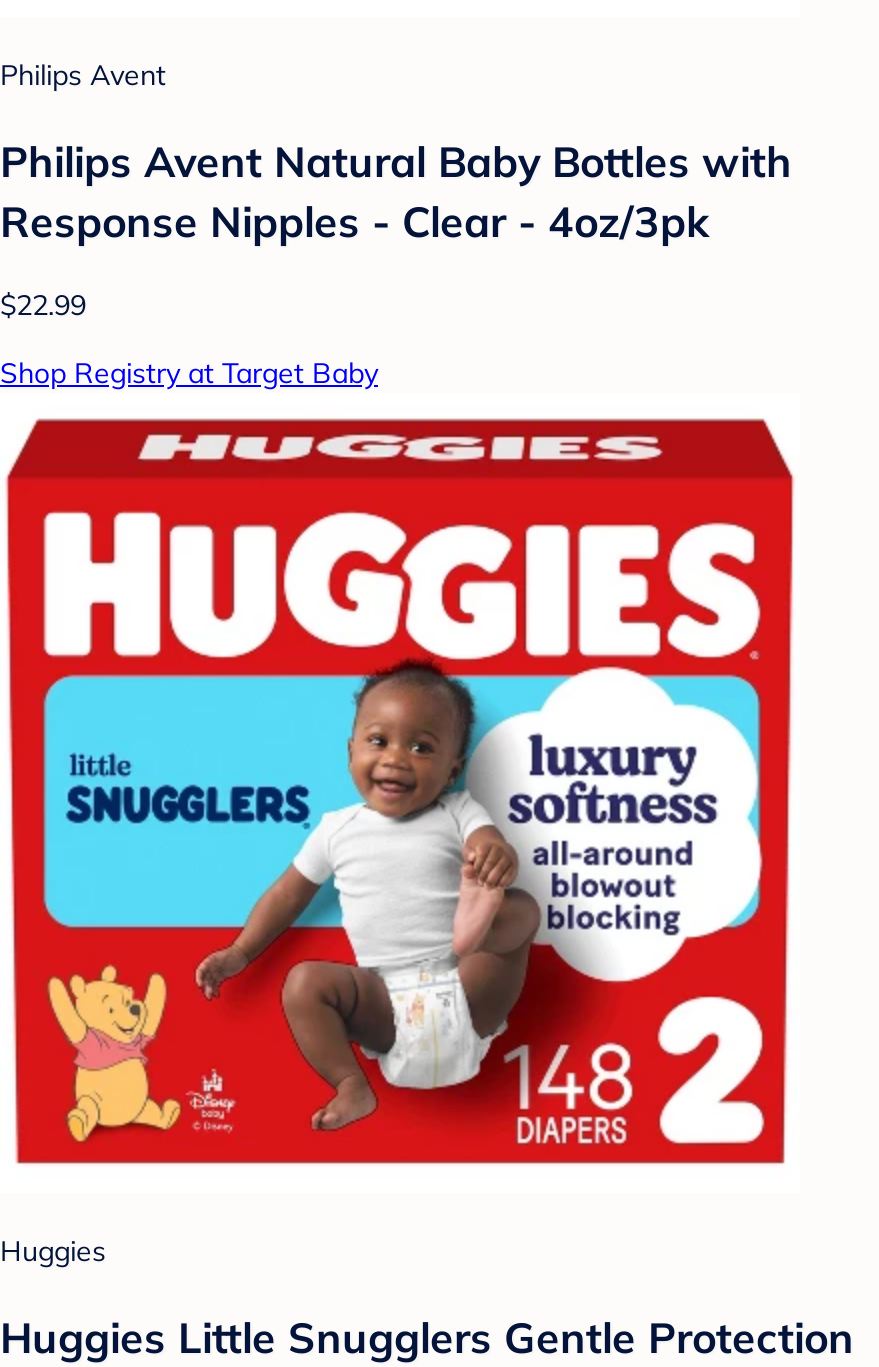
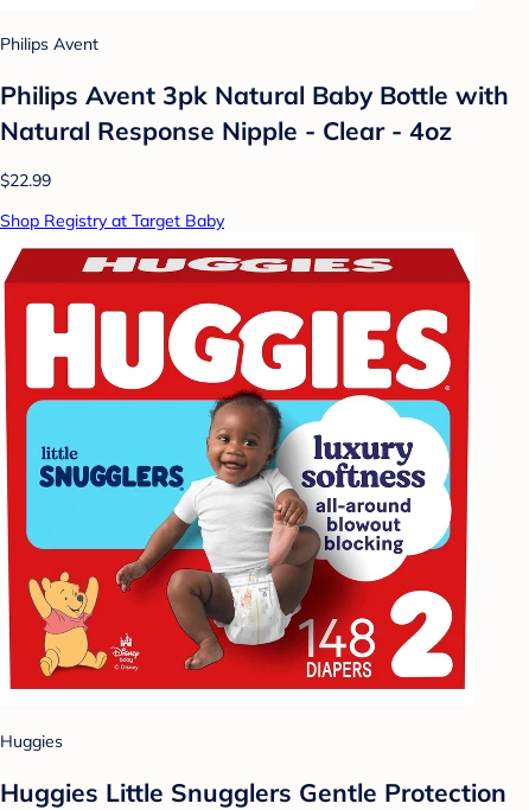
- Philips Avent Natural Baby Bottles with
- Response Nipples - Clear - 4oz/3pk
+ Philips Avent 3pk Natural Baby Bottle with
+ Natural Response Nipple - Clear - 4oz
